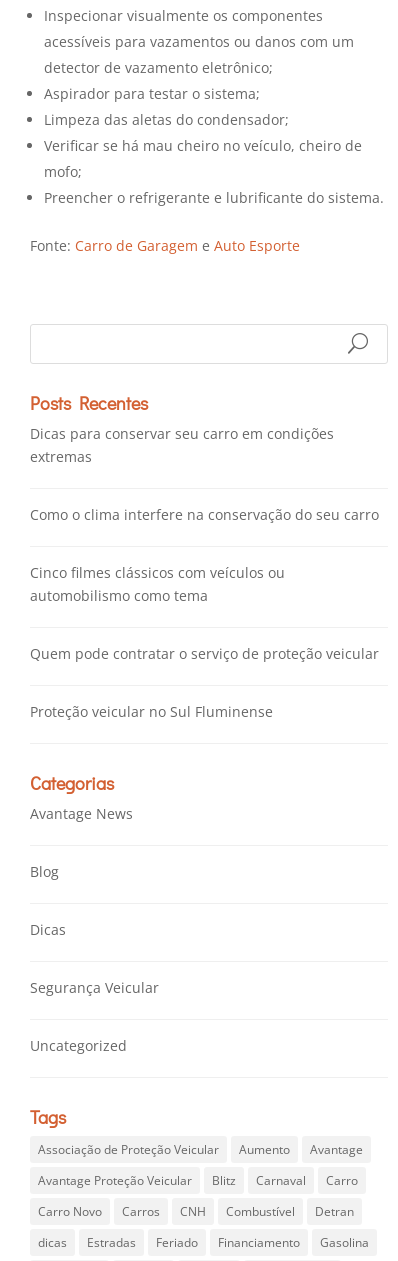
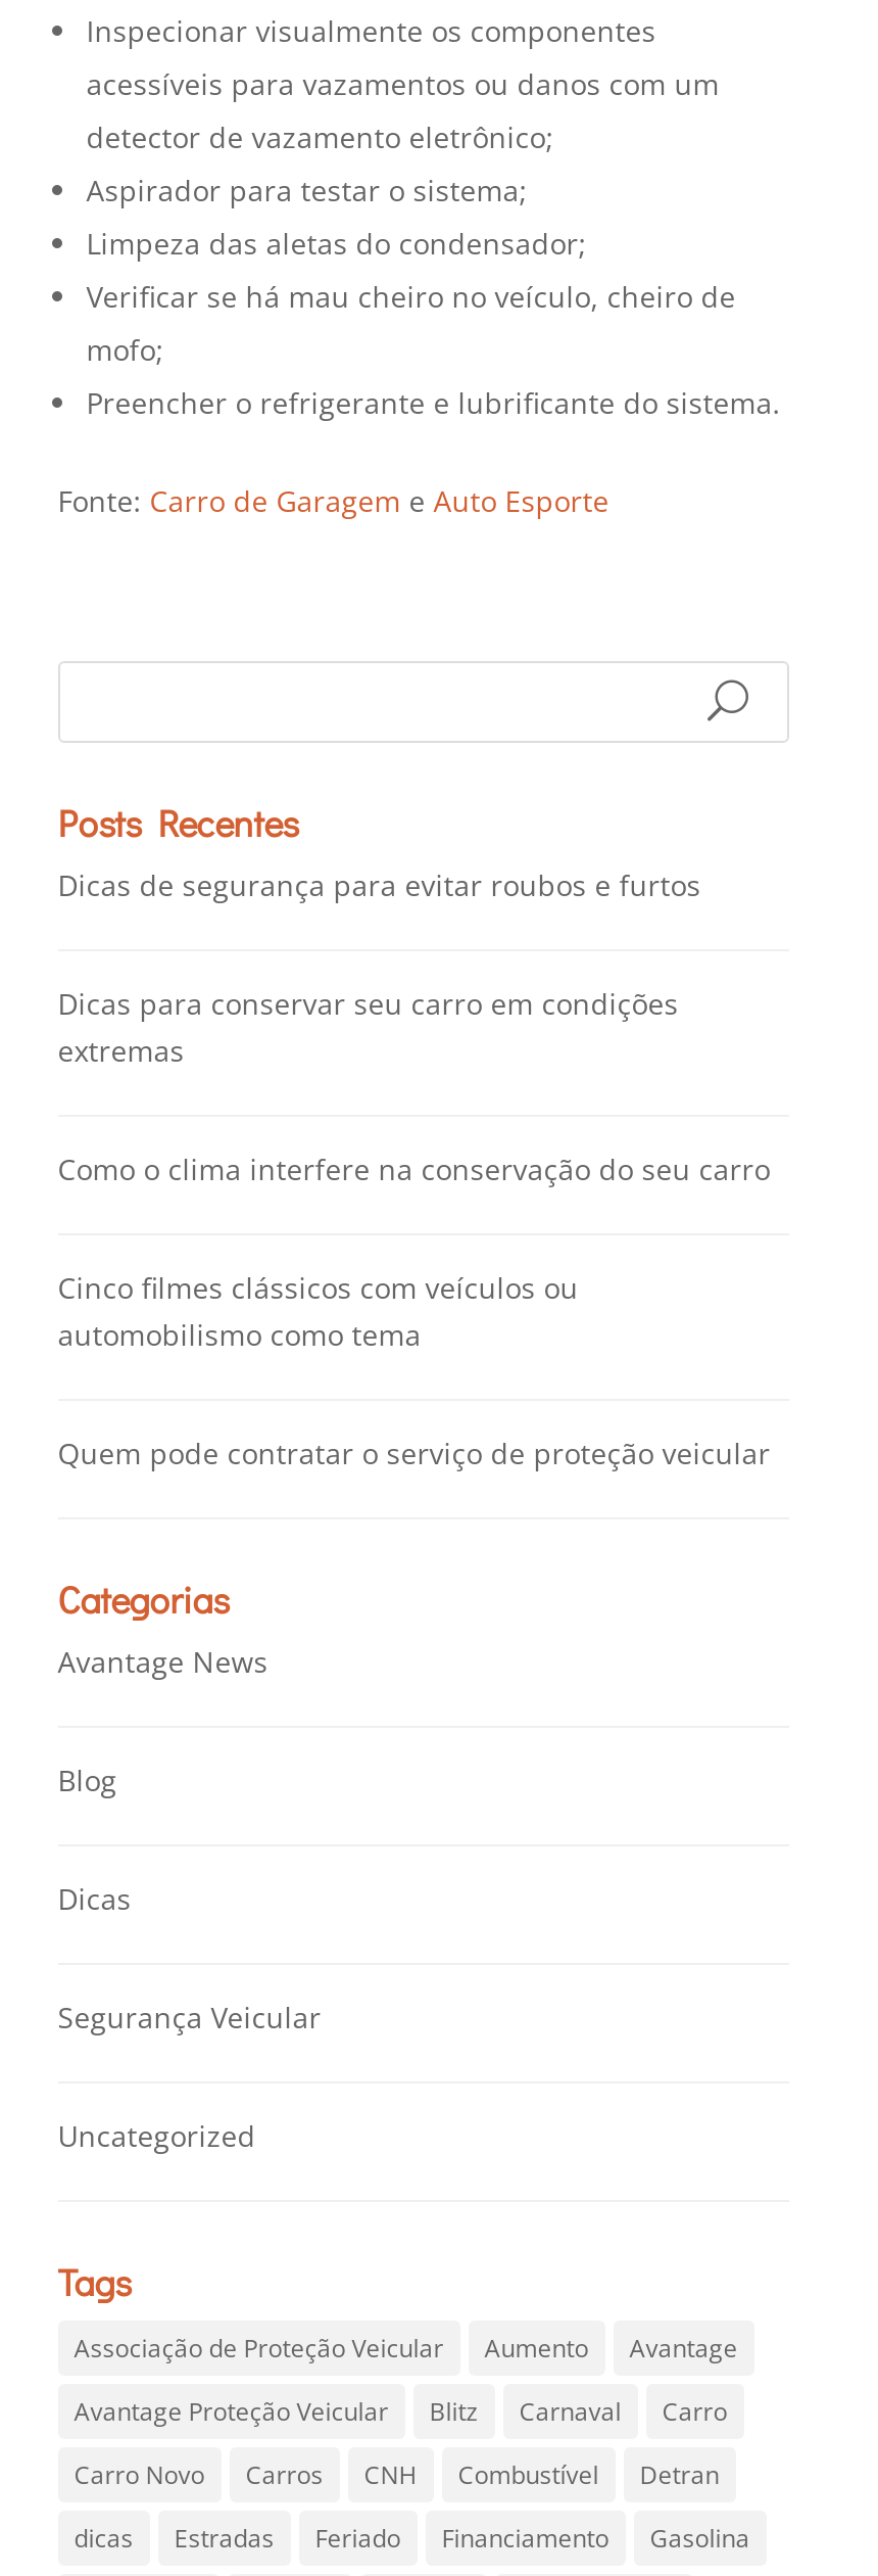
+ Dicas de segurança para evitar roubos e furtos

moved down: Dicas para conservar seu carro em condições | extremas | Como o clima interfere na conservação do seu carro | Cinco filmes clássicos com veículos ou | automobilismo como tema | Quem pode contratar o serviço de proteção veicular

- Proteção veicular no Sul Fluminense
